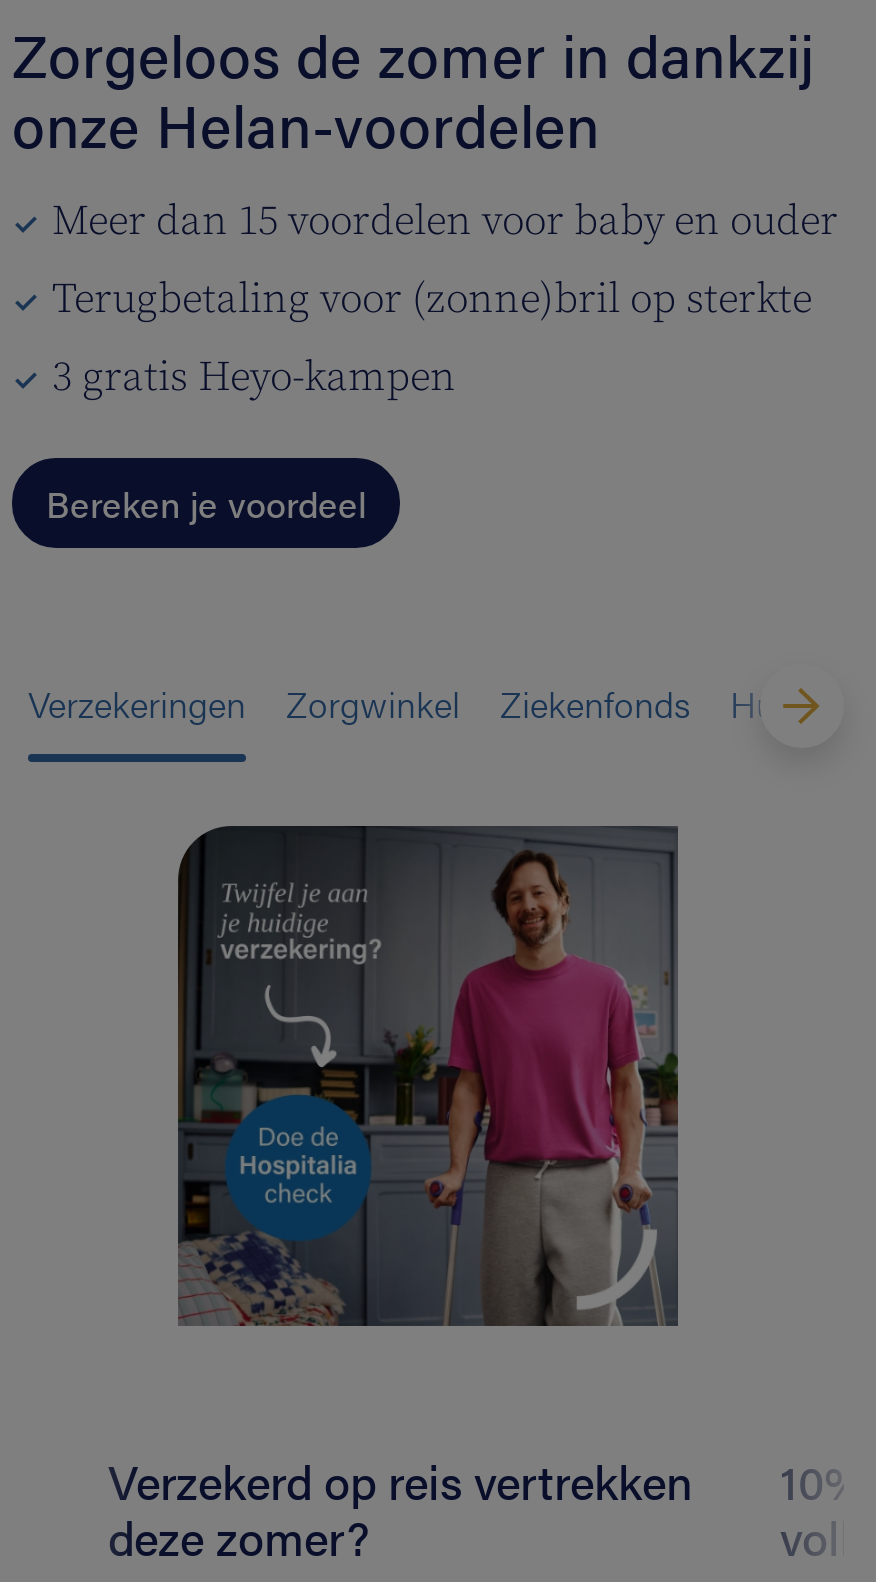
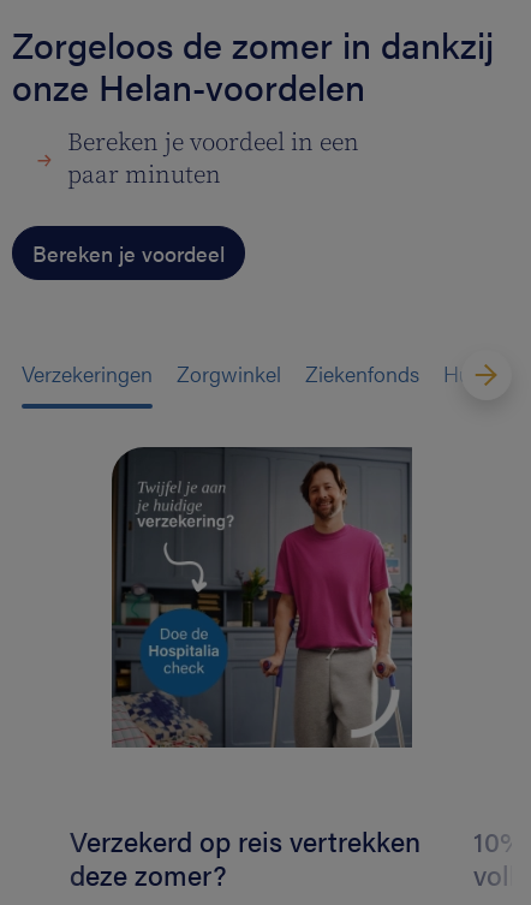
- Meer dan 15 voordelen voor baby en ouder
- Terugbetaling voor (zonne)bril op sterkte
- 3 gratis Heyo-kampen
+ Bereken je voordeel in een
+ paar minuten
